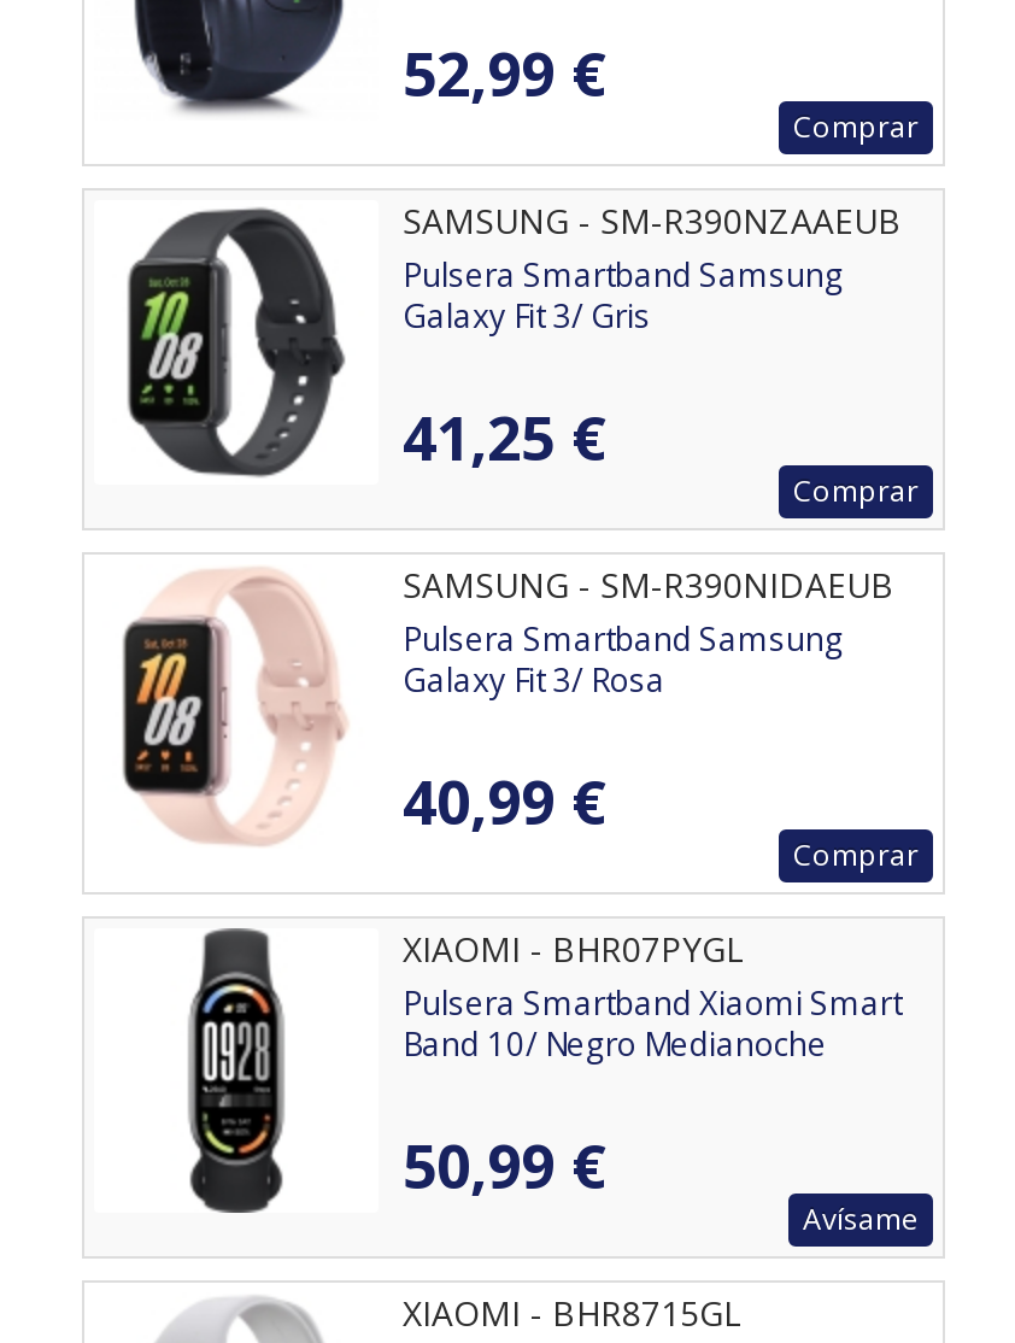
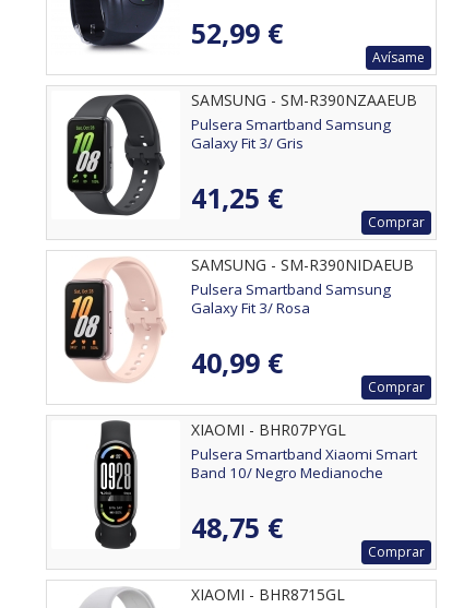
- Comprar
+ Avísame

- 50,99 €
- Avísame
+ 48,75 €
+ Comprar
